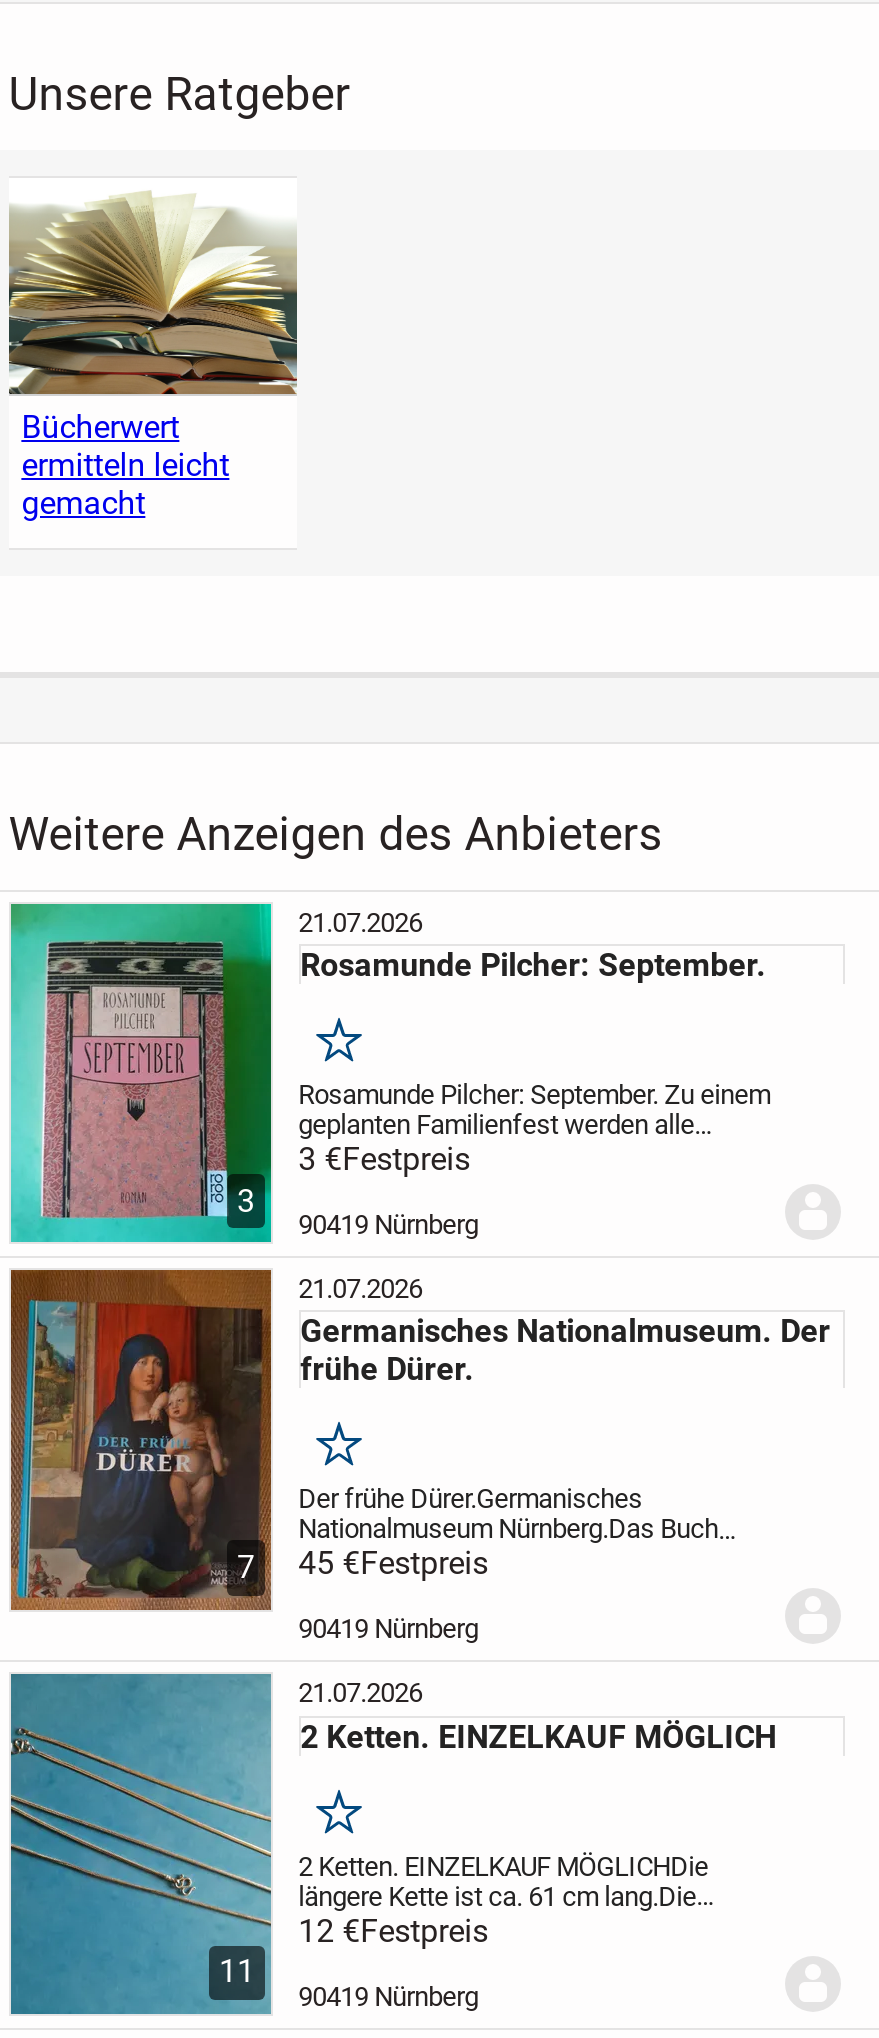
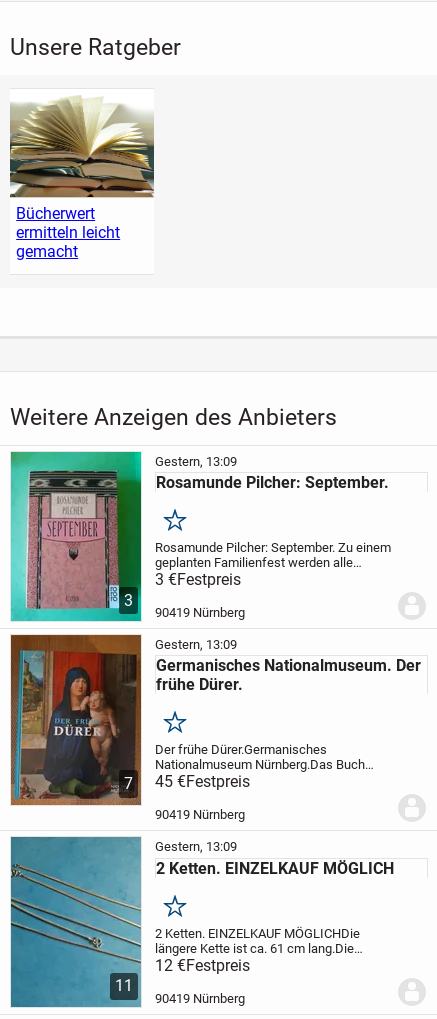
- 21.07.2026
+ Gestern, 13:09

- 21.07.2026
+ Gestern, 13:09

- 21.07.2026
+ Gestern, 13:09
